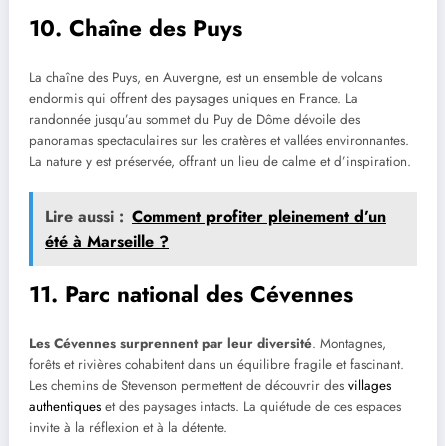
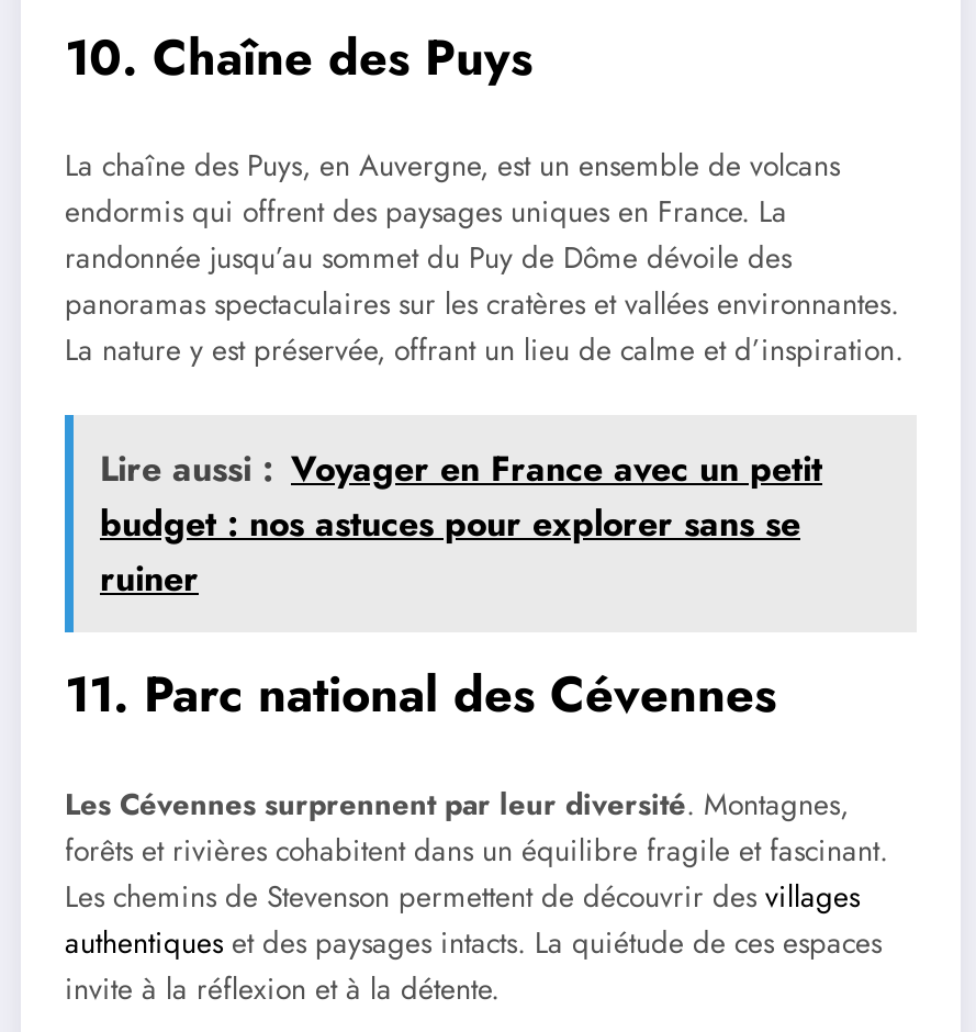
- Lire aussi : Comment profiter pleinement d’un
- été à Marseille ?
+ Lire aussi : Voyager en France avec un petit
+ budget : nos astuces pour explorer sans se
+ ruiner
